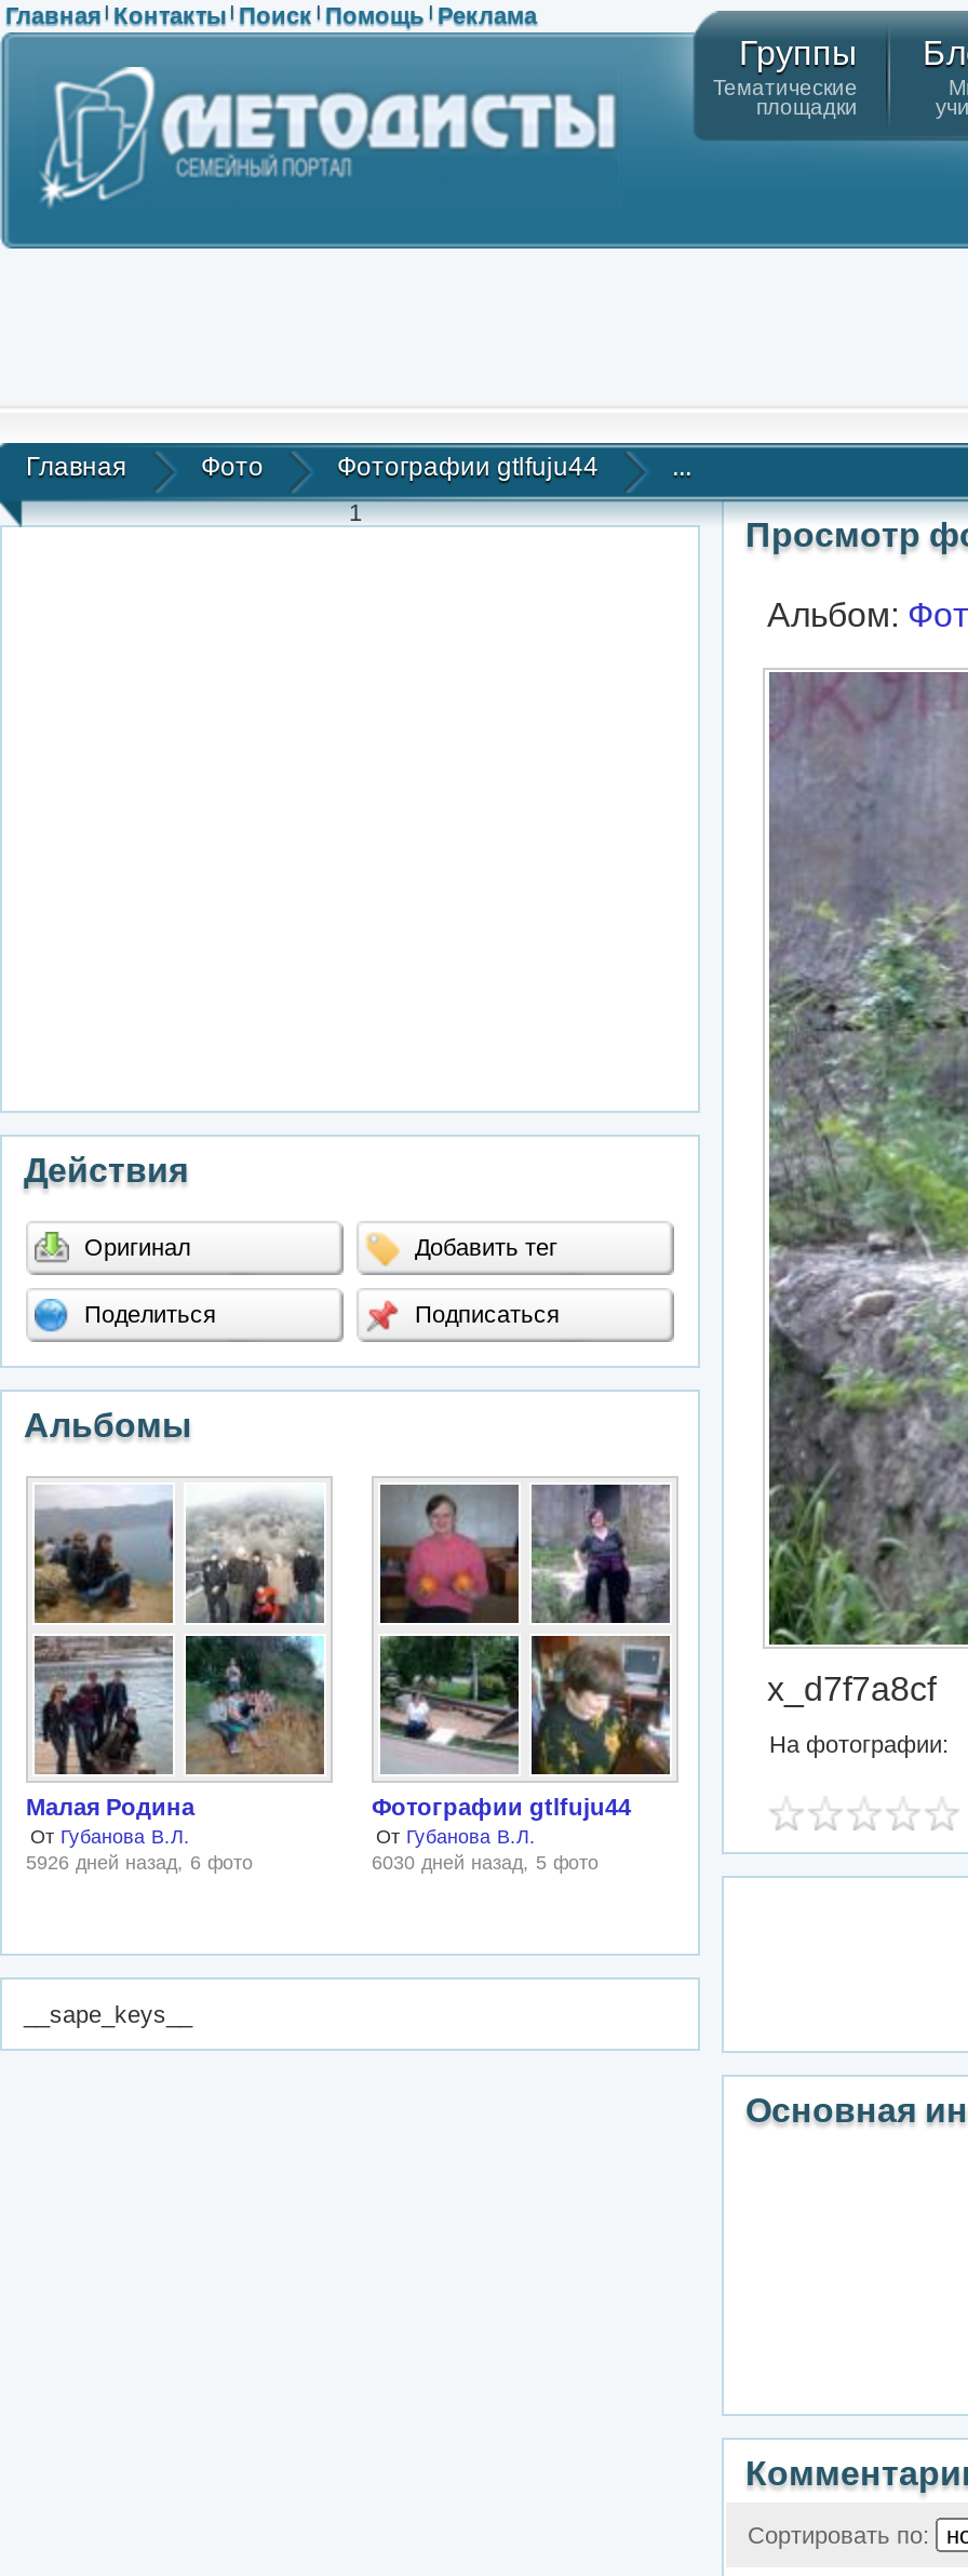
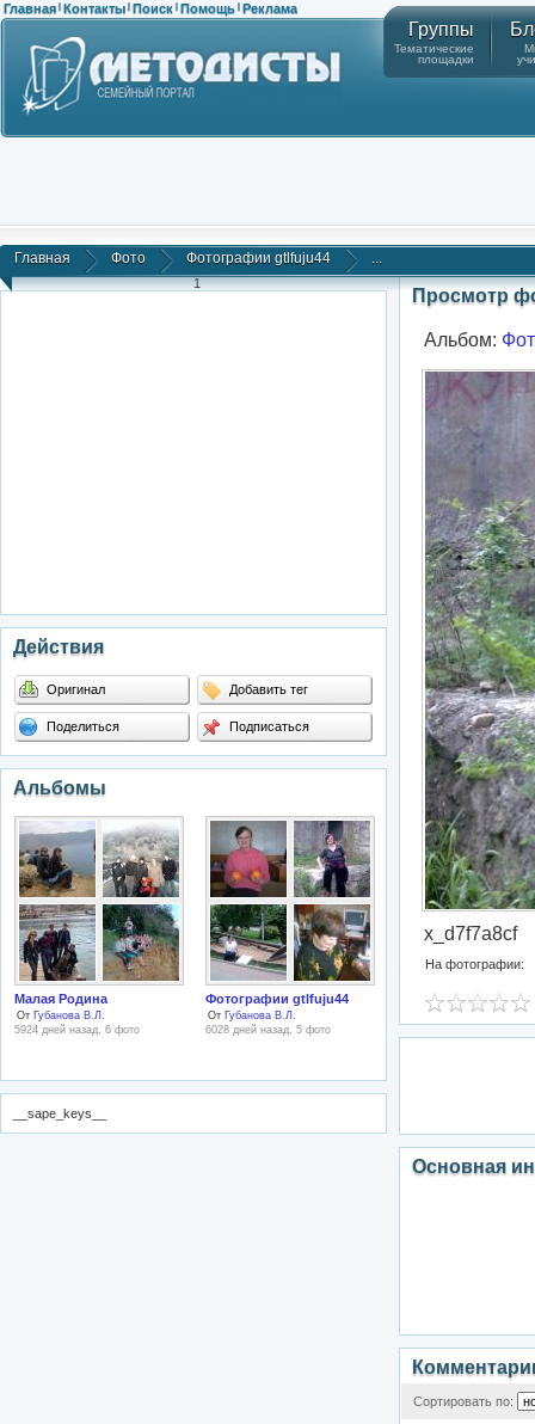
- 5926 дней назад, 6 фото
+ 5924 дней назад, 6 фото

- 6030 дней назад, 5 фото
+ 6028 дней назад, 5 фото
